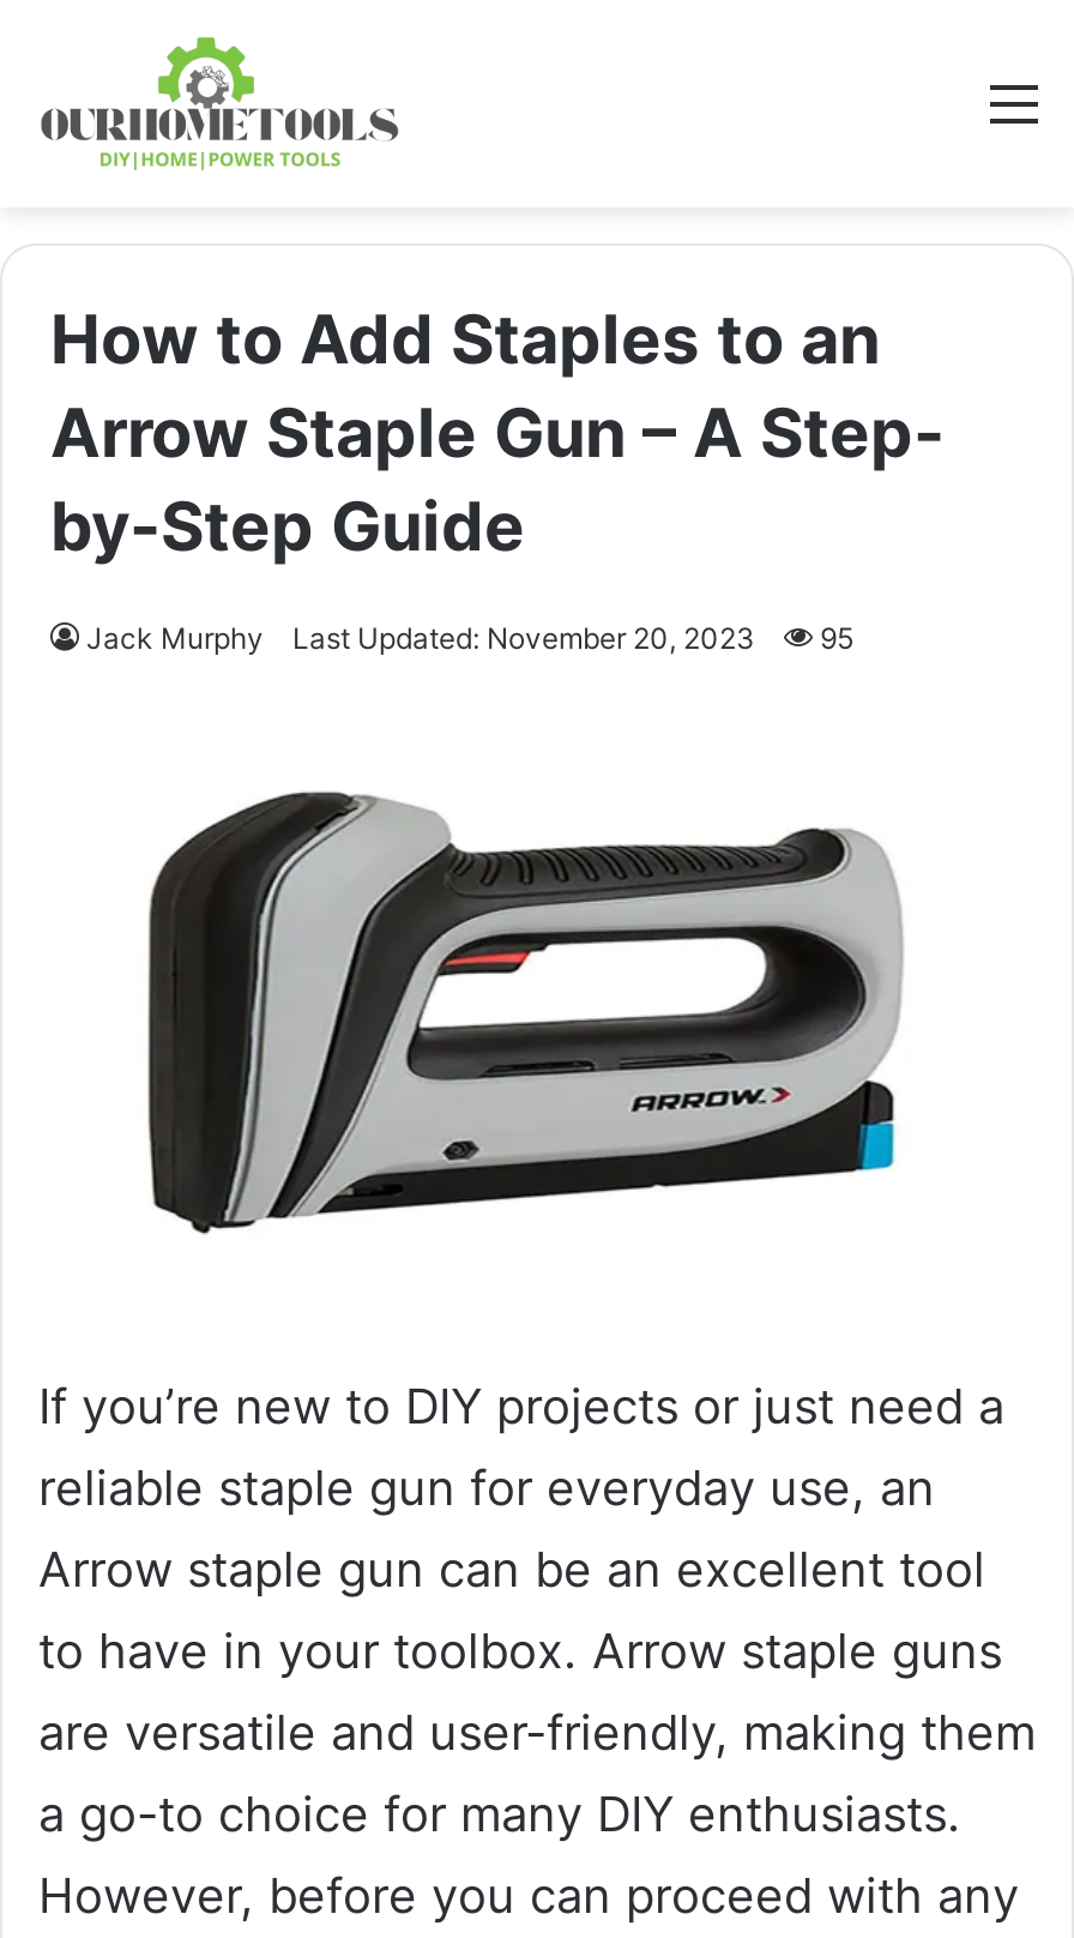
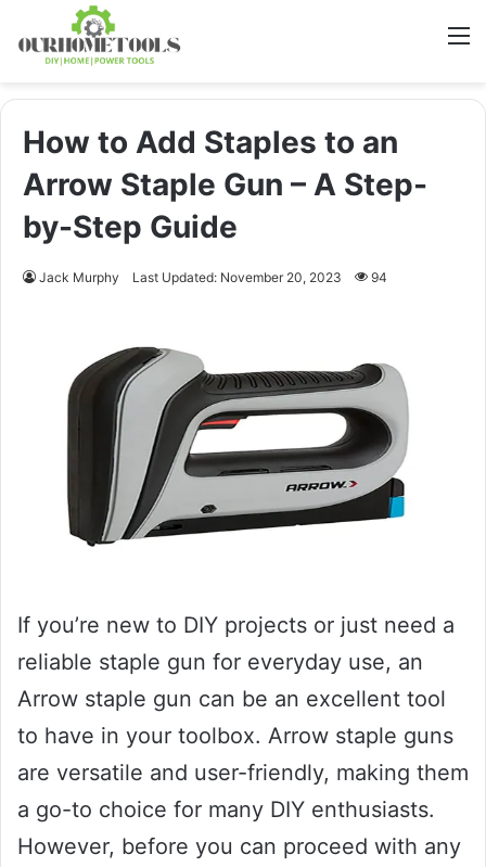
- Jack Murphy Last Updated: November 20, 2023 95
+ Jack Murphy Last Updated: November 20, 2023 94
